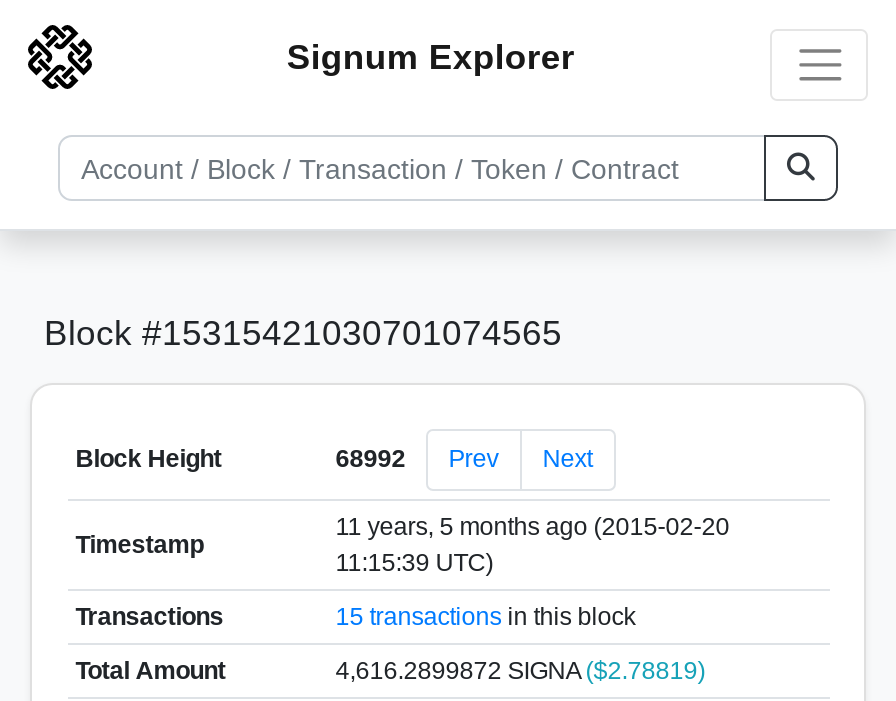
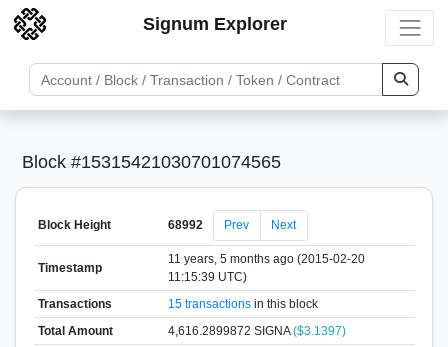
- 4,616.2899872 SIGNA ($2.78819)
+ 4,616.2899872 SIGNA ($3.1397)
